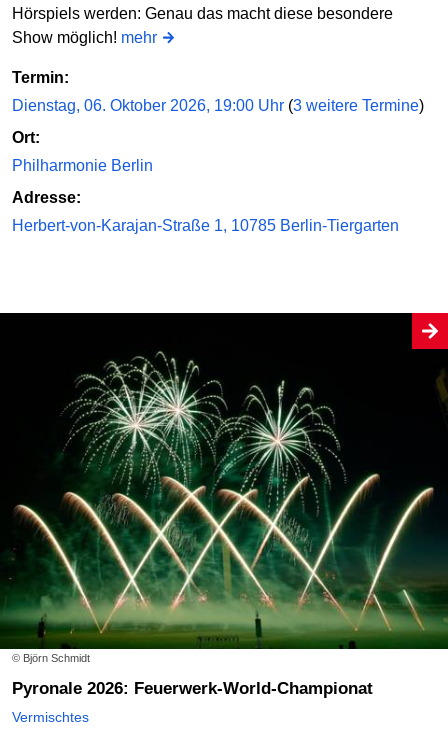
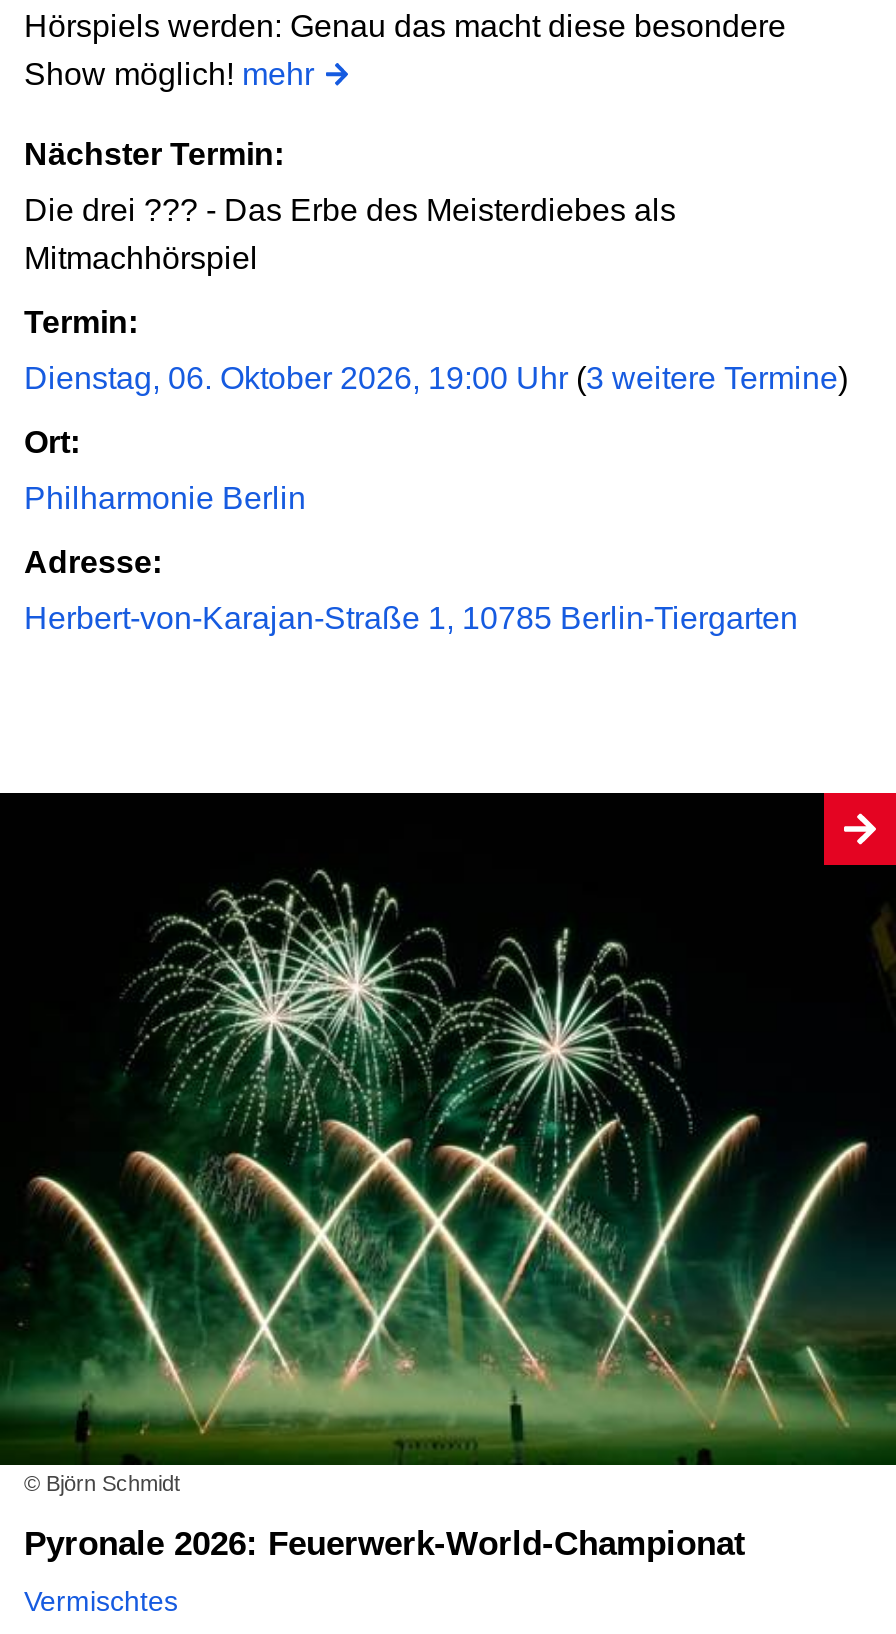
+ Nächster Termin:
+ Die drei ??? - Das Erbe des Meisterdiebes als
+ Mitmachhörspiel
